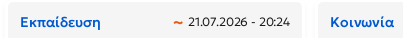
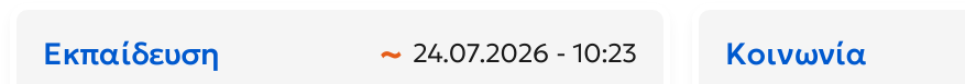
- 21.07.2026 - 20:24
+ 24.07.2026 - 10:23
